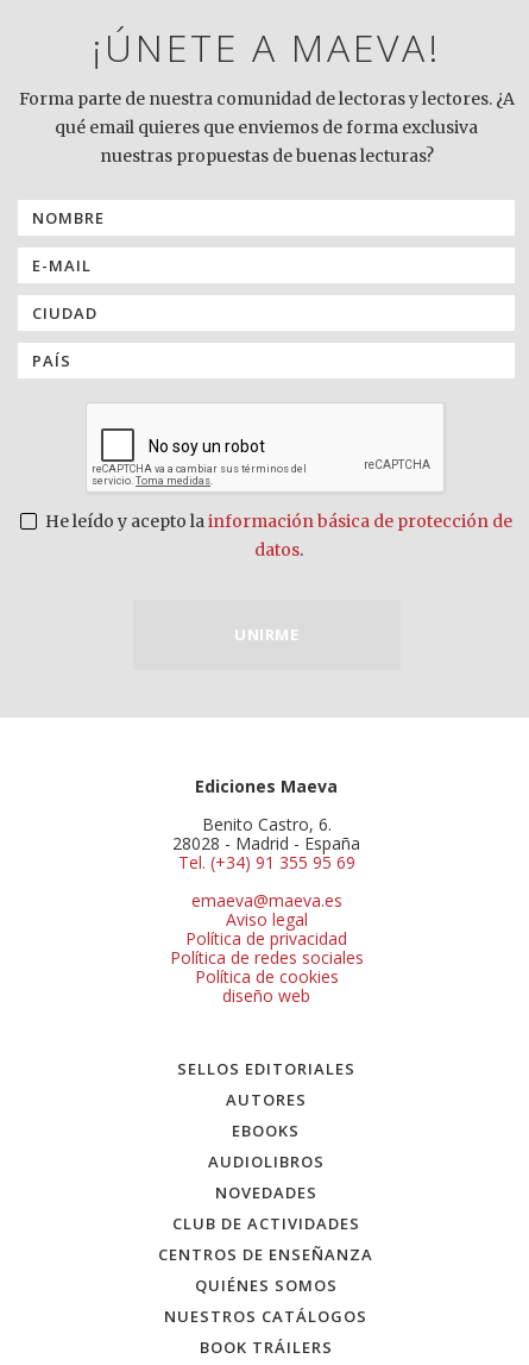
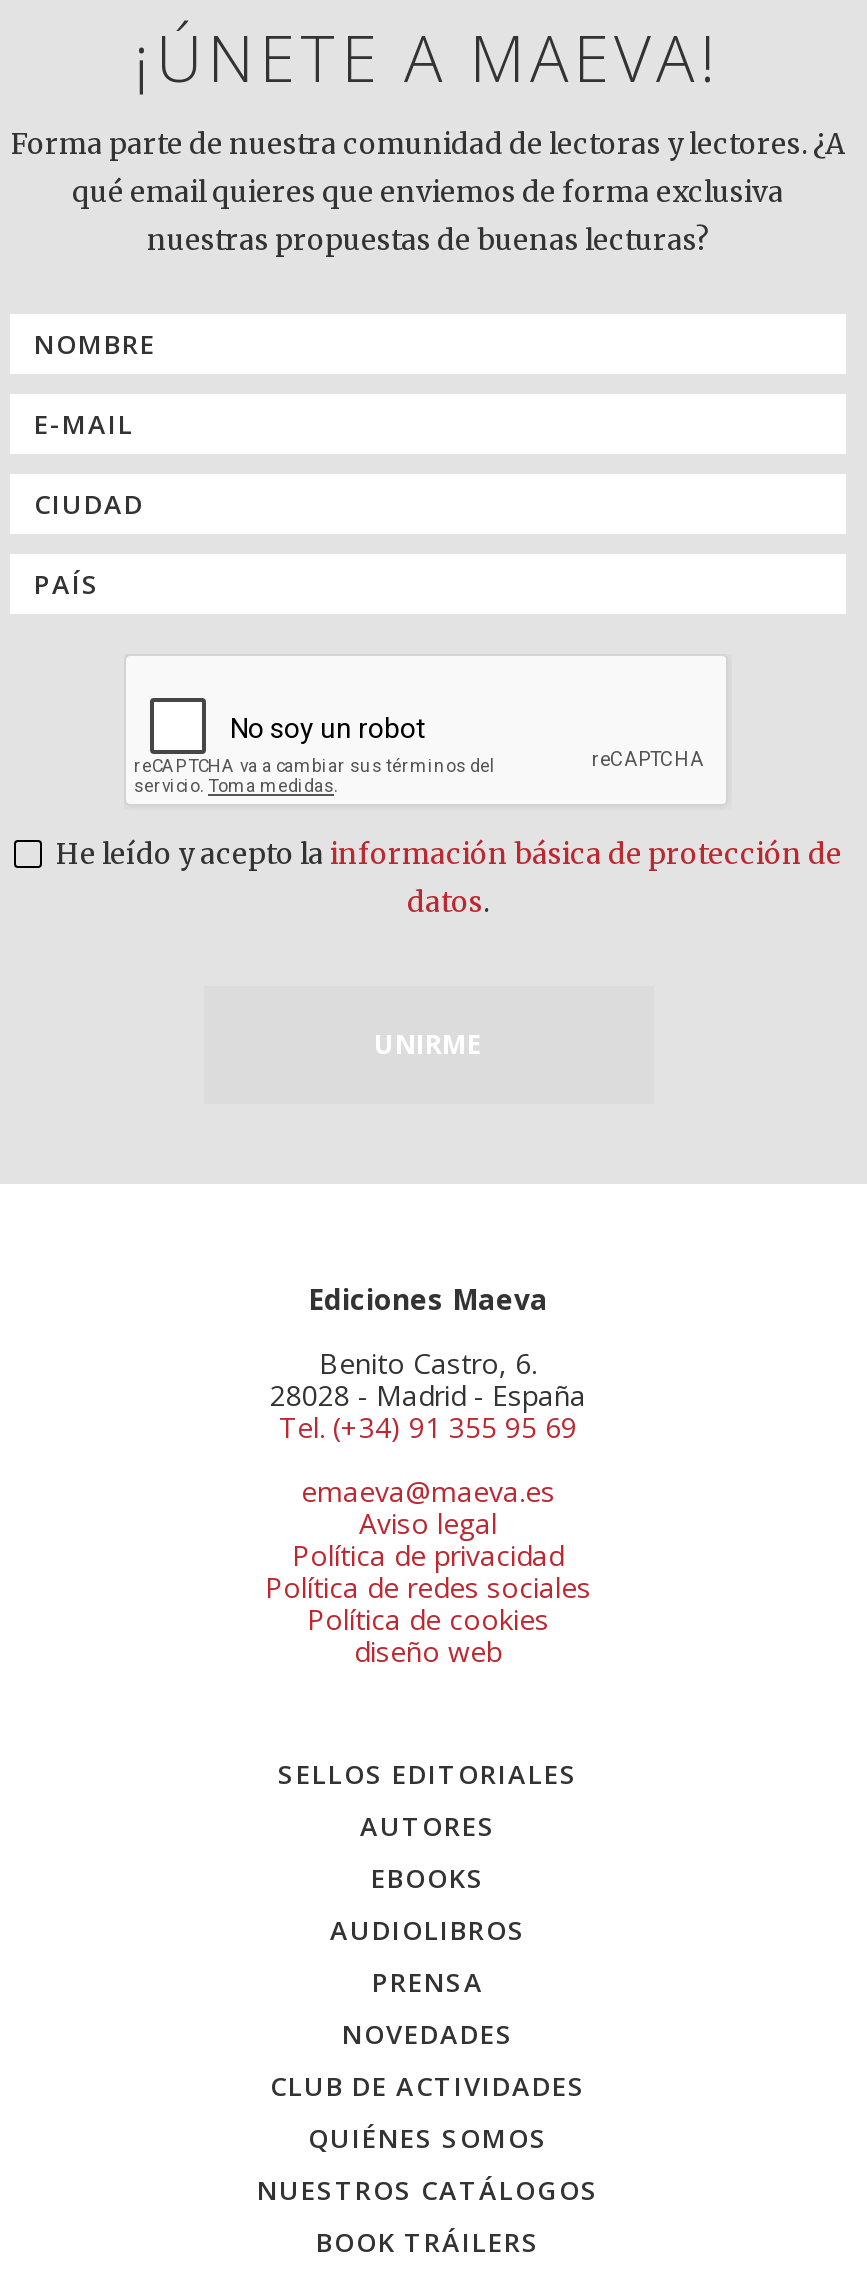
+ PRENSA

moved down: NOVEDADES | CLUB DE ACTIVIDADES

- CENTROS DE ENSEÑANZA
